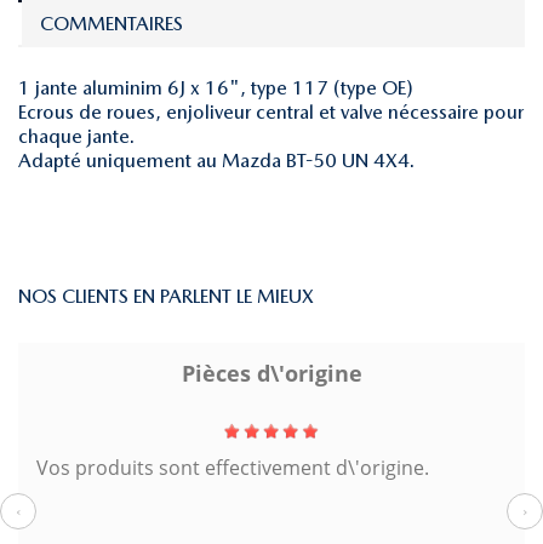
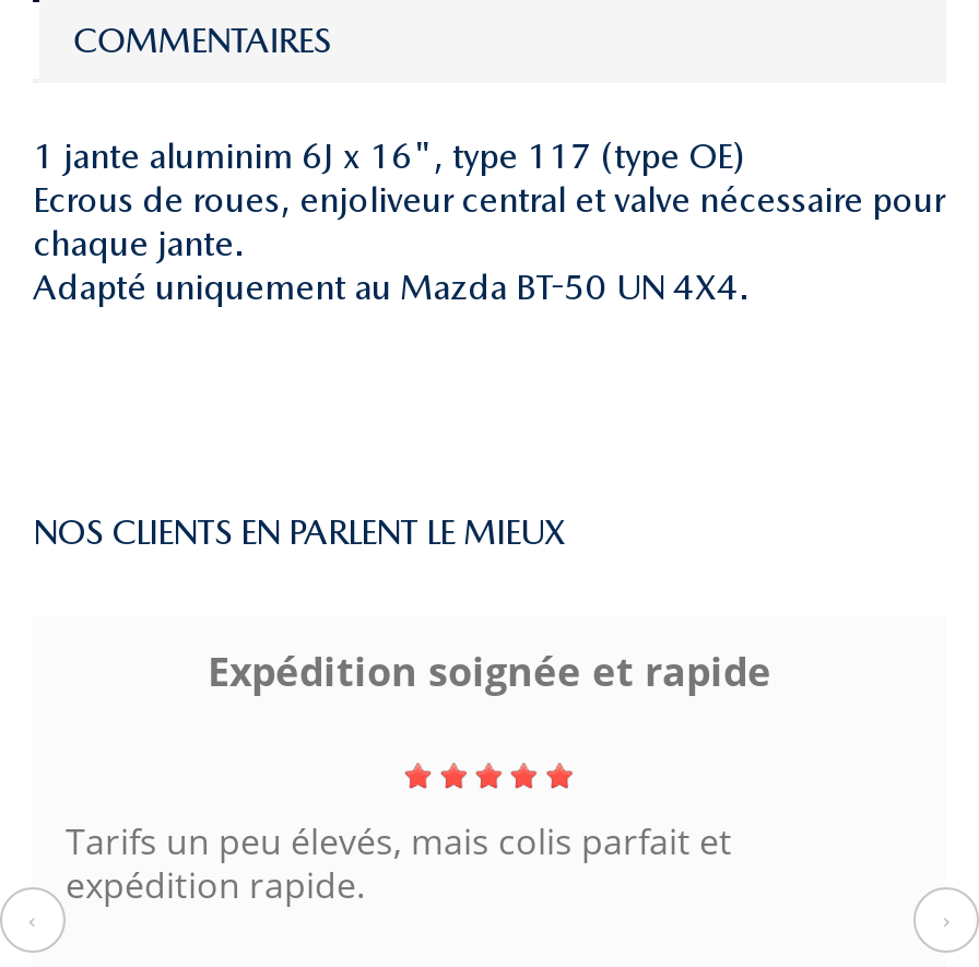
- Pièces d\'origine
+ Expédition soignée et rapide

- Vos produits sont effectivement d\'origine.
+ Tarifs un peu élevés, mais colis parfait et
+ expédition rapide.
